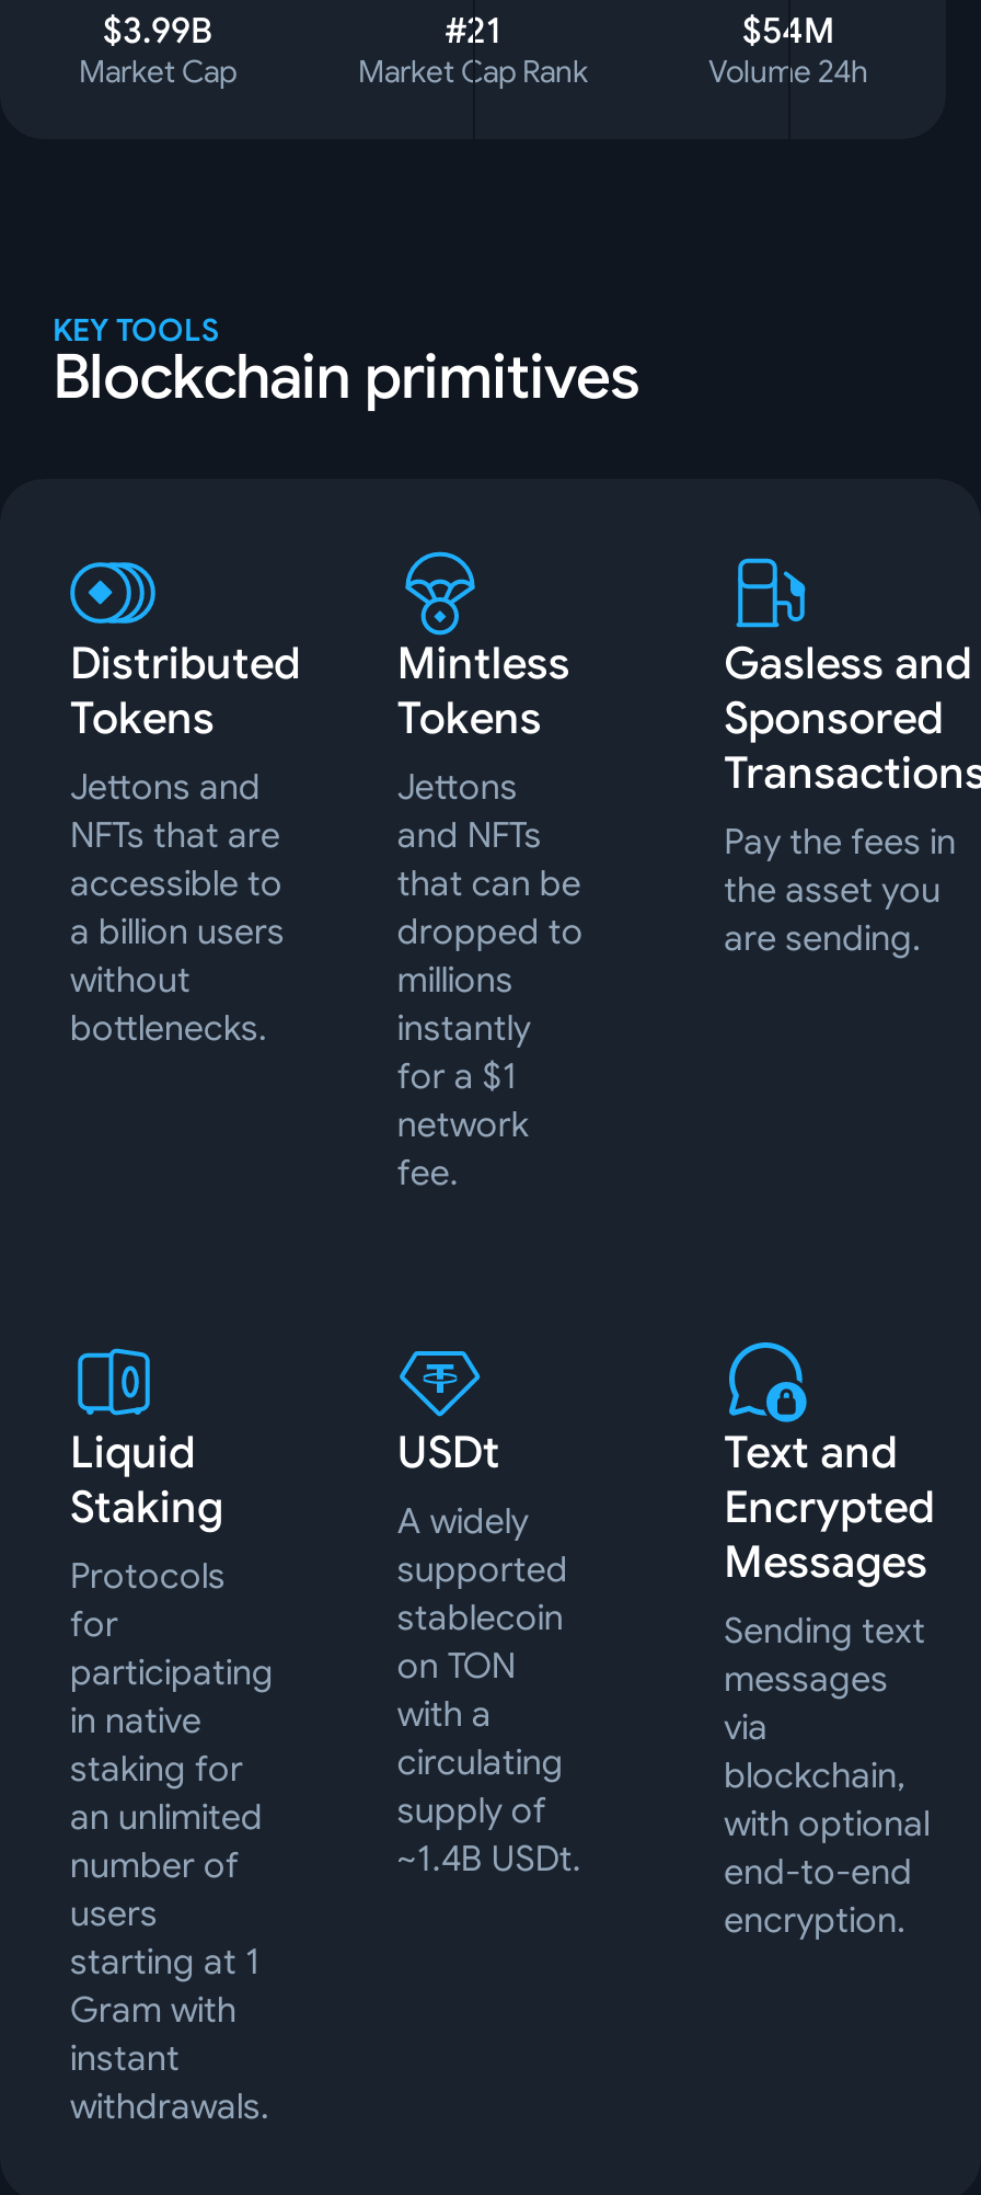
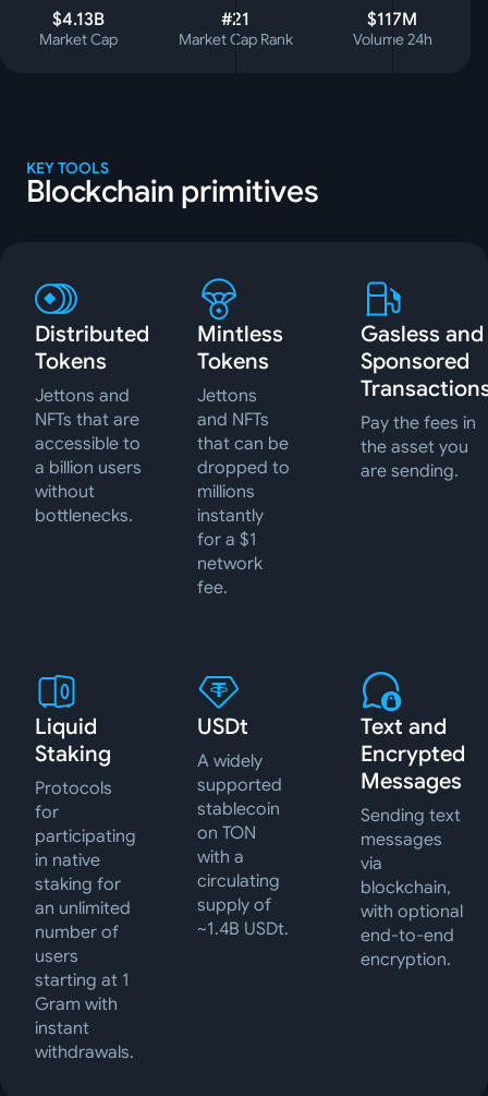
- $3.99B
+ $4.13B

- $54M
+ $117M
